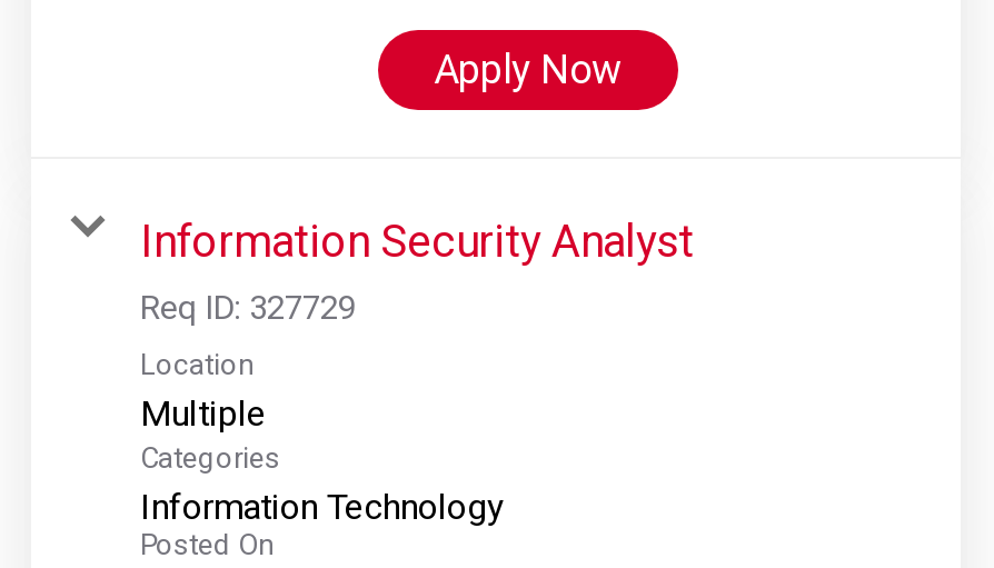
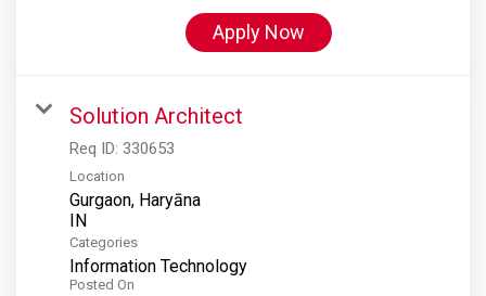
- Information Security Analyst
- Req ID: 327729
+ Solution Architect
+ Req ID: 330653

- Multiple
+ Gurgaon, Haryāna
